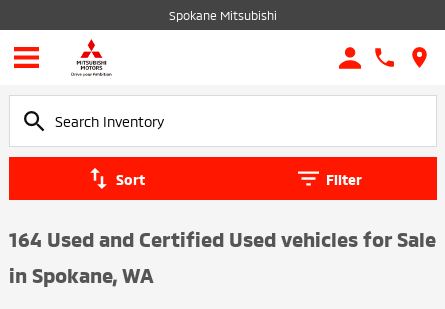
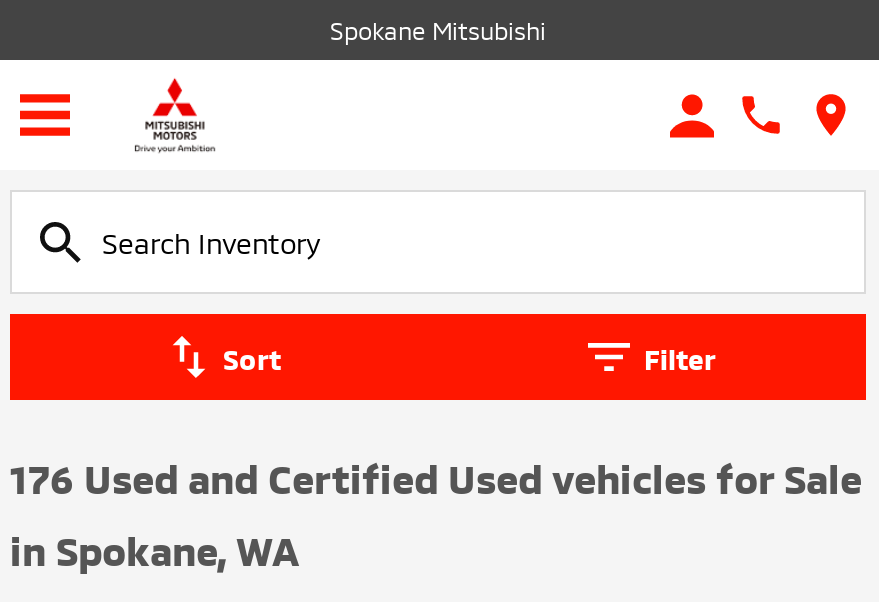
- 164 Used and Certified Used vehicles for Sale
+ 176 Used and Certified Used vehicles for Sale
